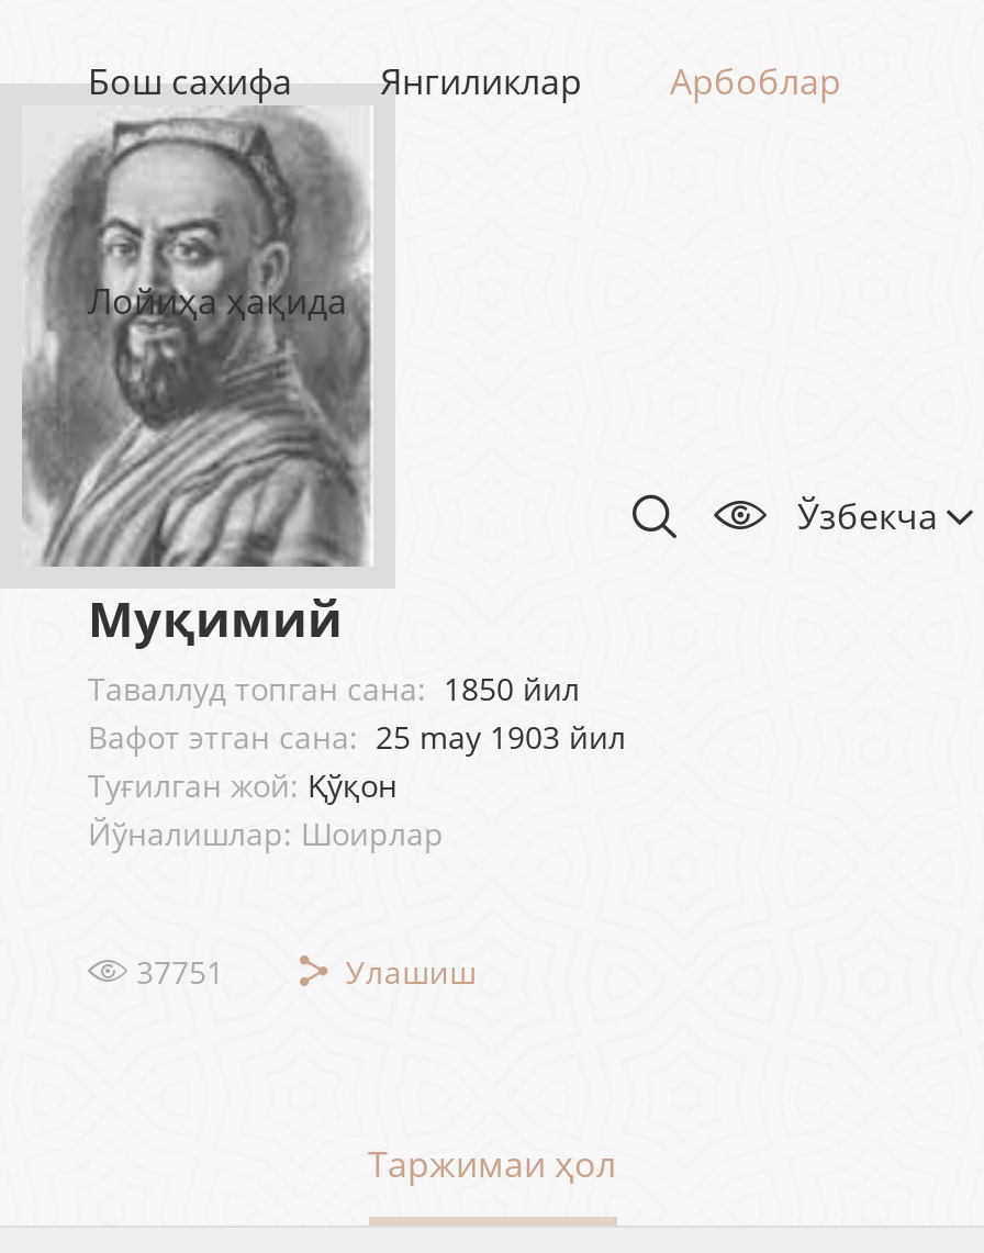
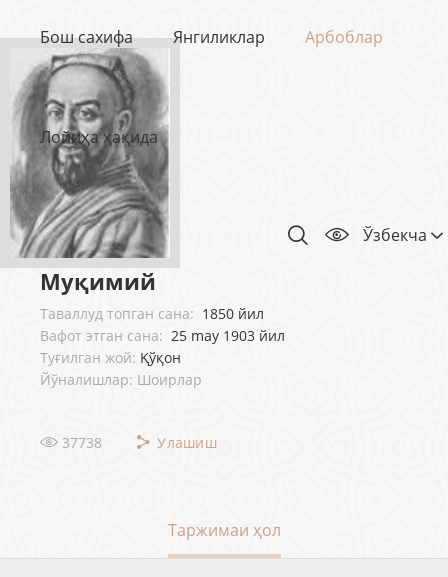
- 37751
+ 37738
